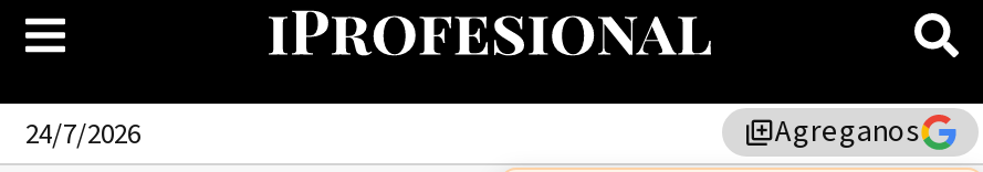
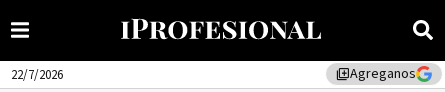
- 24/7/2026
+ 22/7/2026
